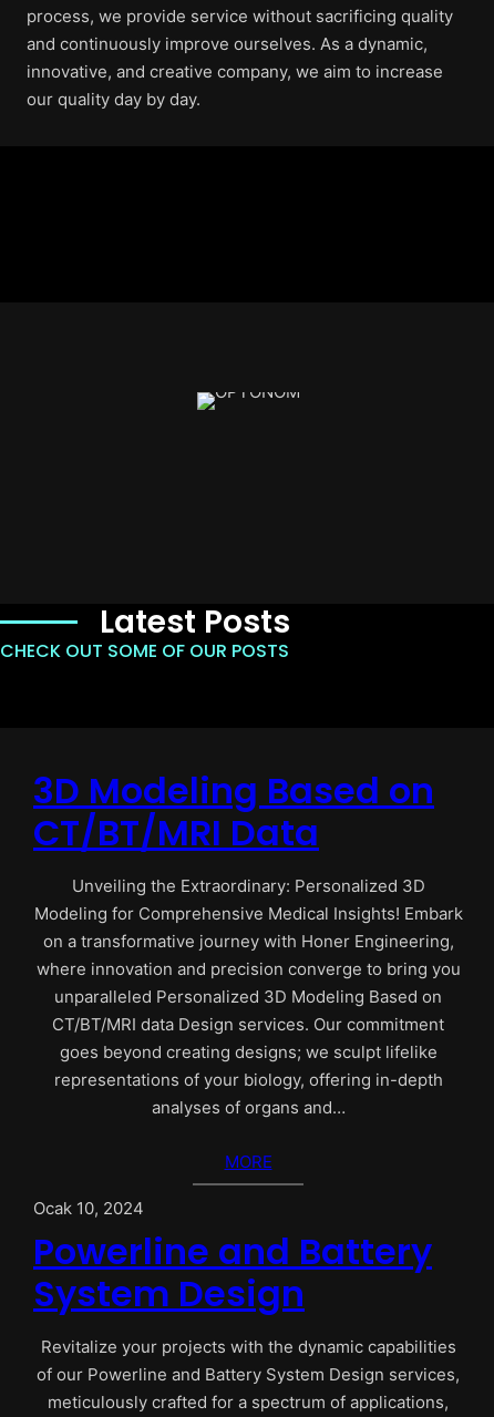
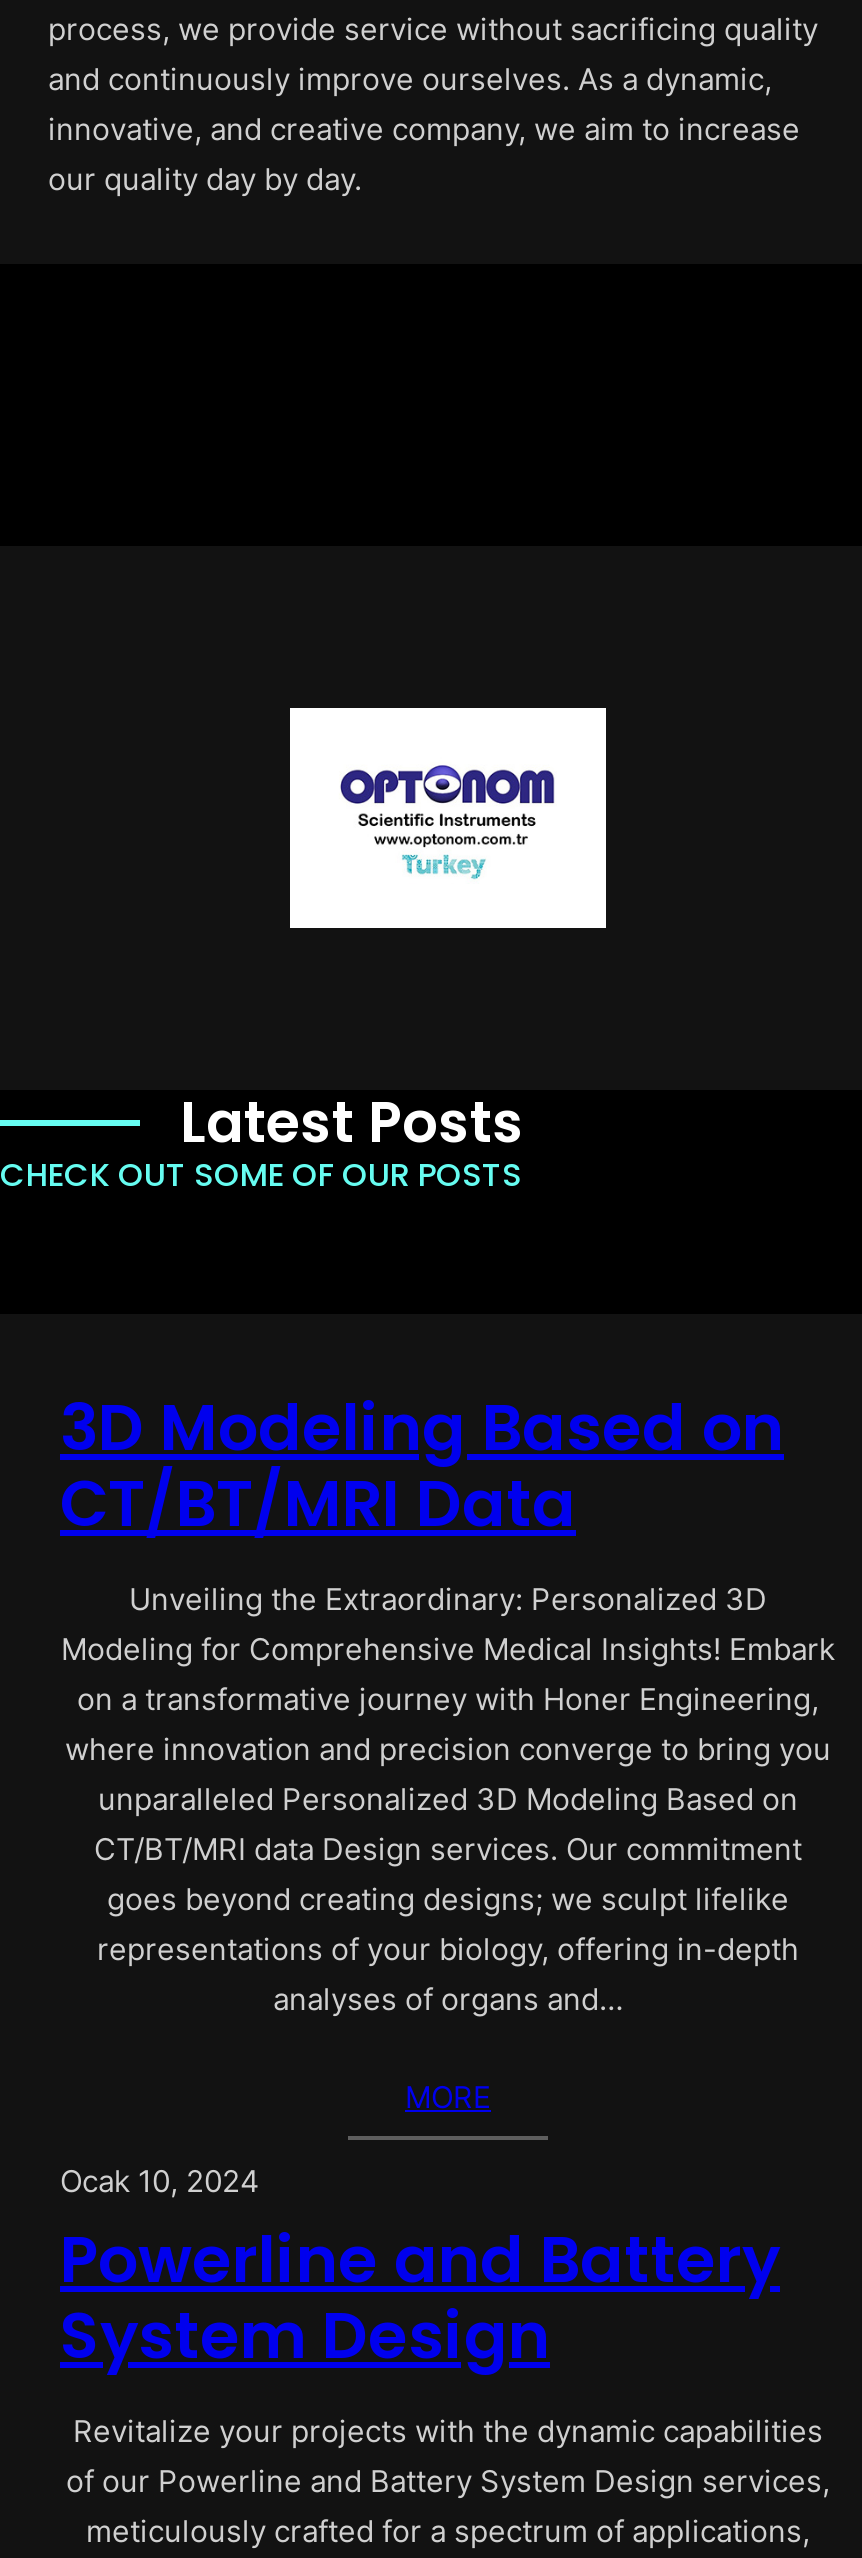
+ [image]
